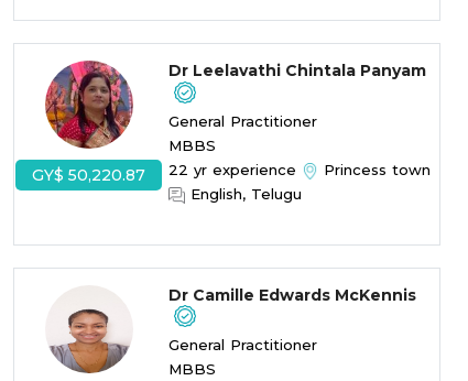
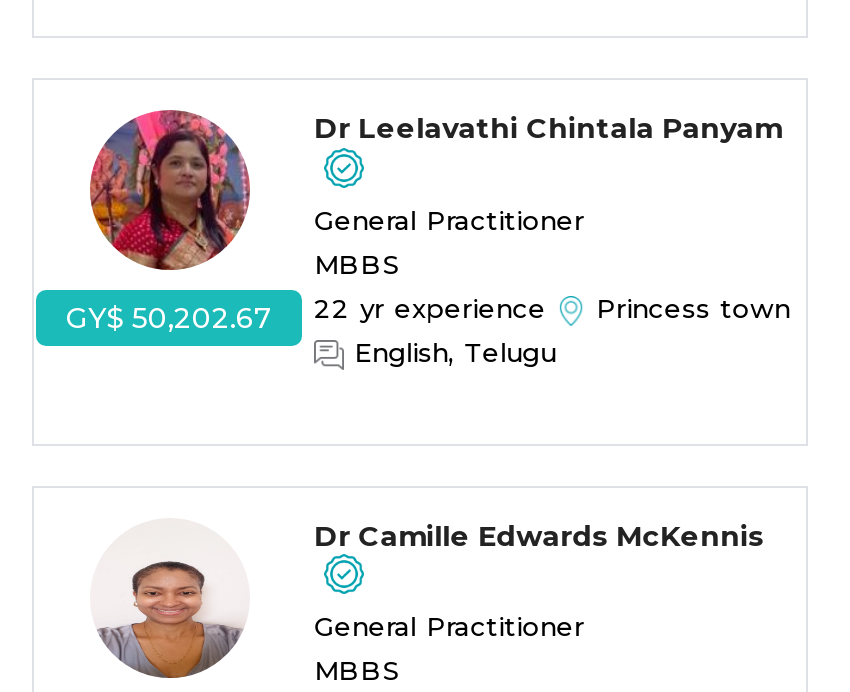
- GY$ 50,220.87
+ GY$ 50,202.67
